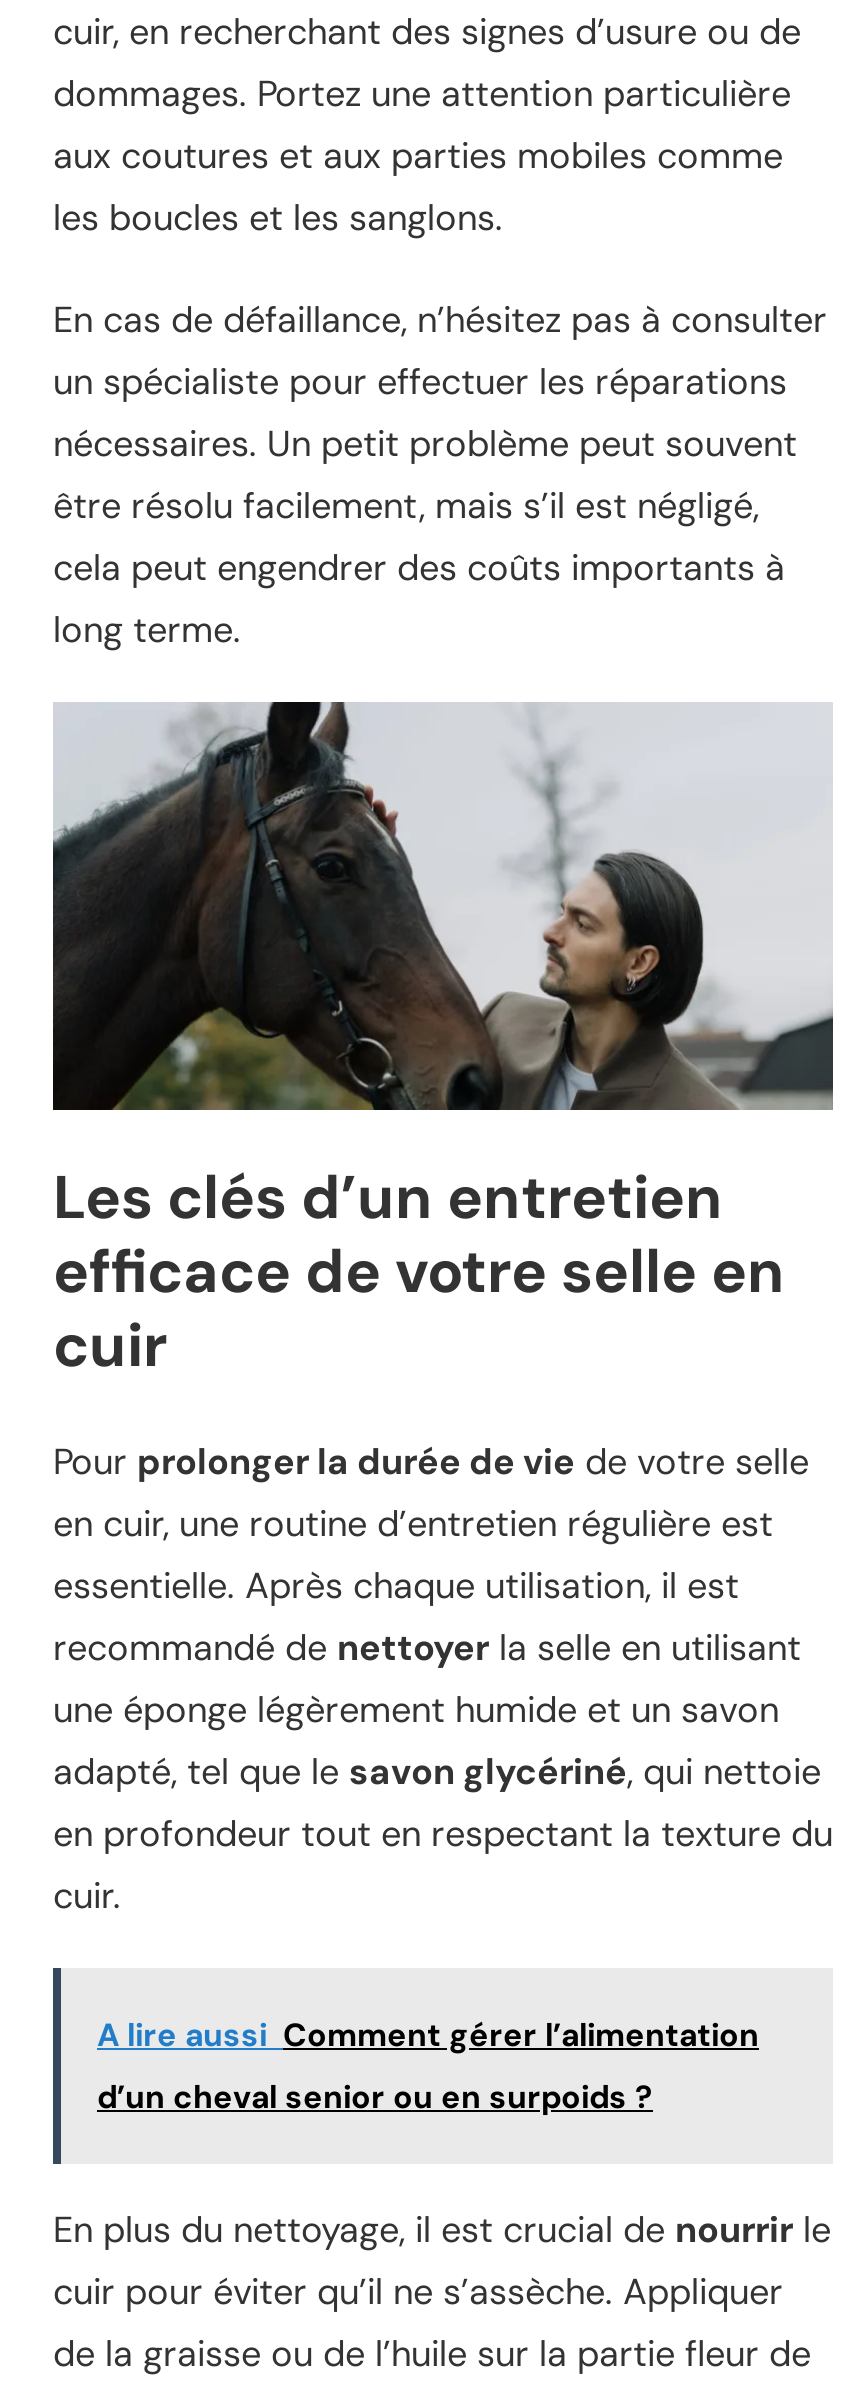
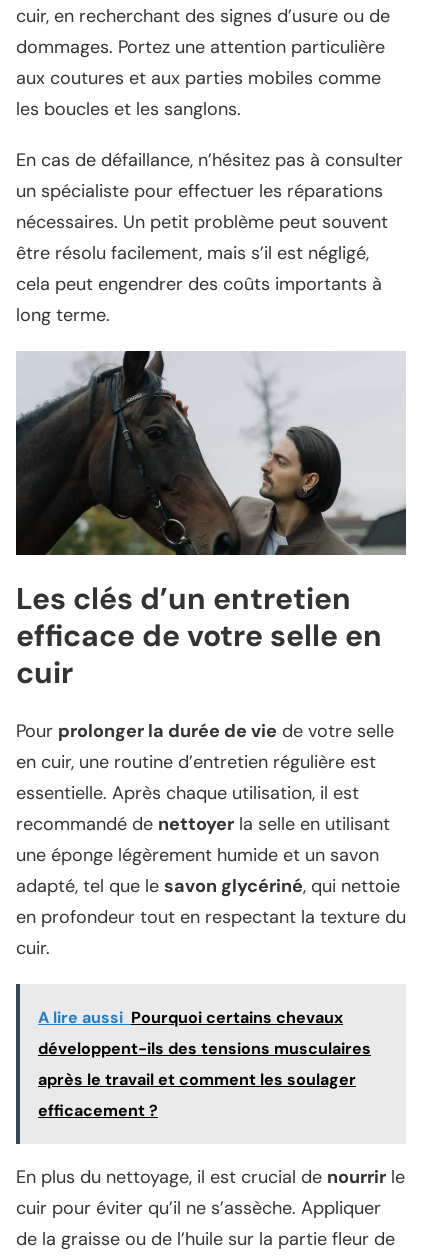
- A lire aussi Comment gérer l’alimentation
- d’un cheval senior ou en surpoids ?
+ A lire aussi Pourquoi certains chevaux
+ développent-ils des tensions musculaires
+ après le travail et comment les soulager
+ efficacement ?
